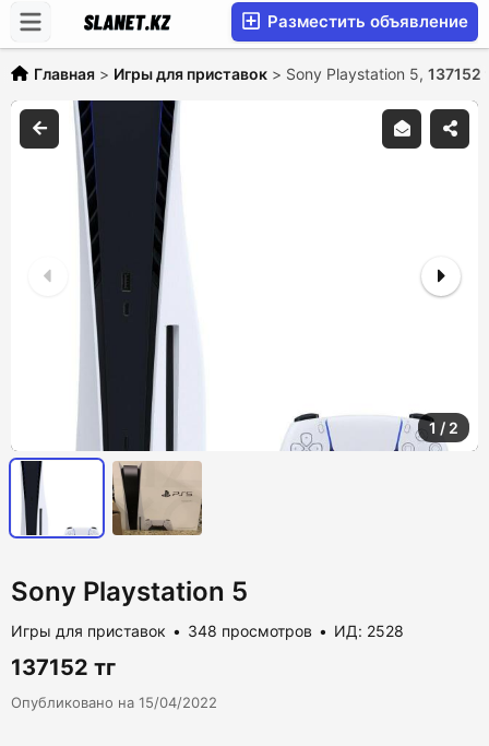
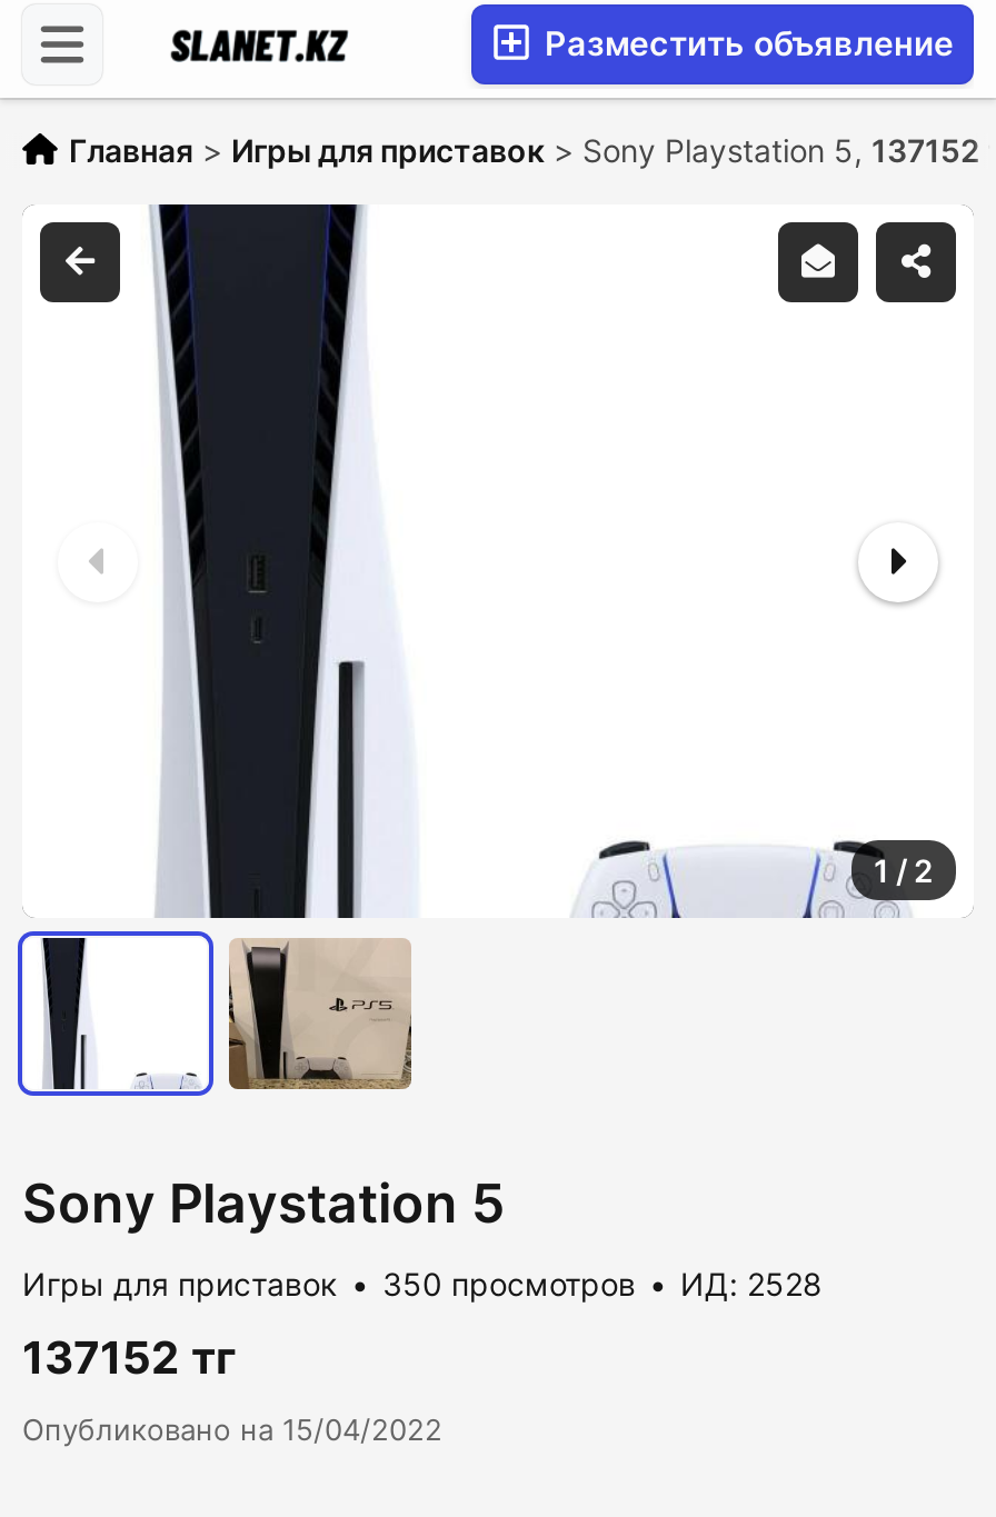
- Игры для приставок 348 просмотров ИД: 2528
+ Игры для приставок 350 просмотров ИД: 2528
